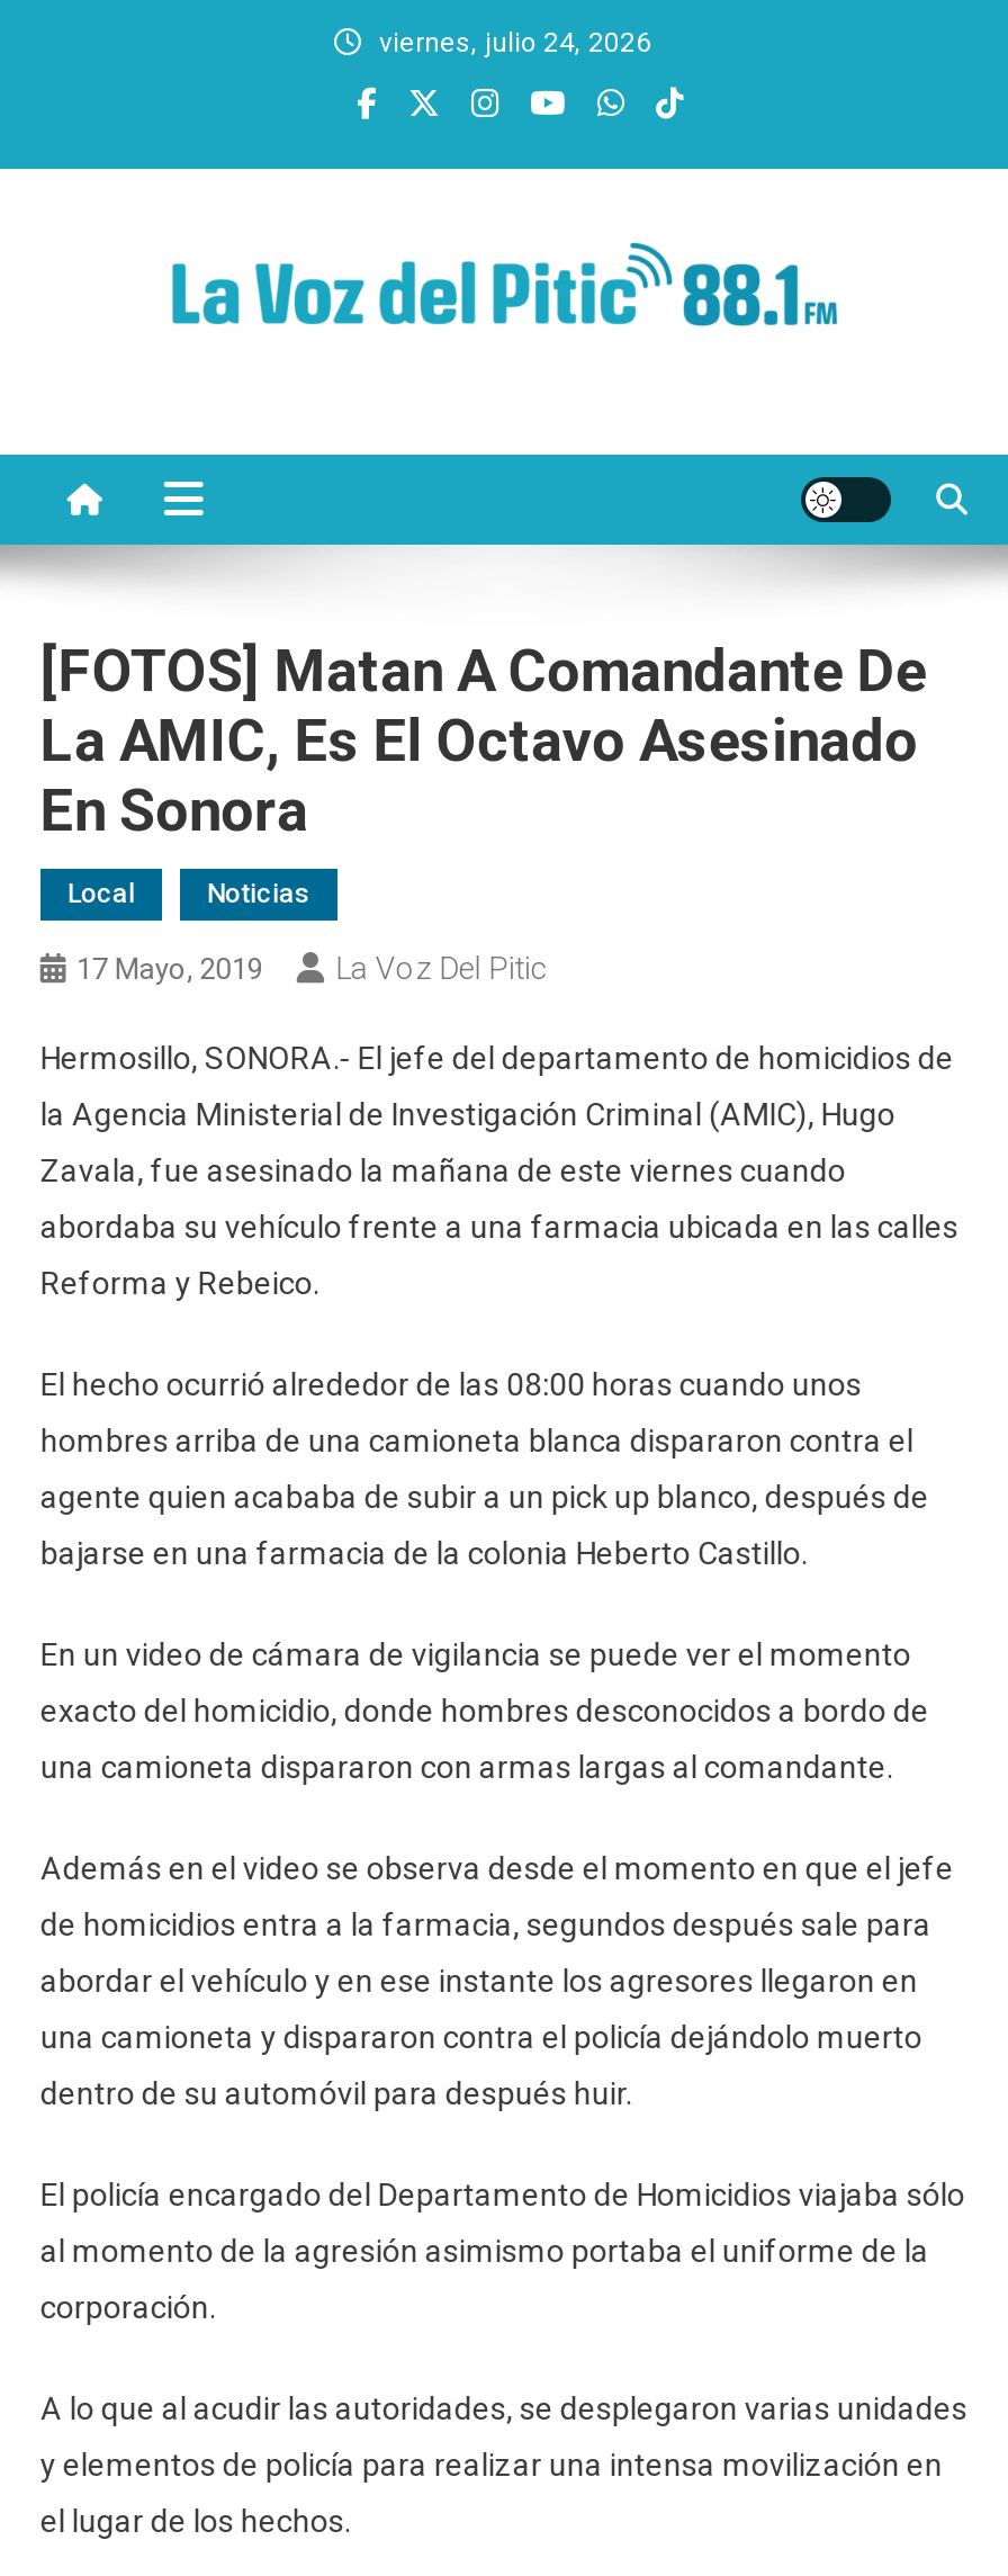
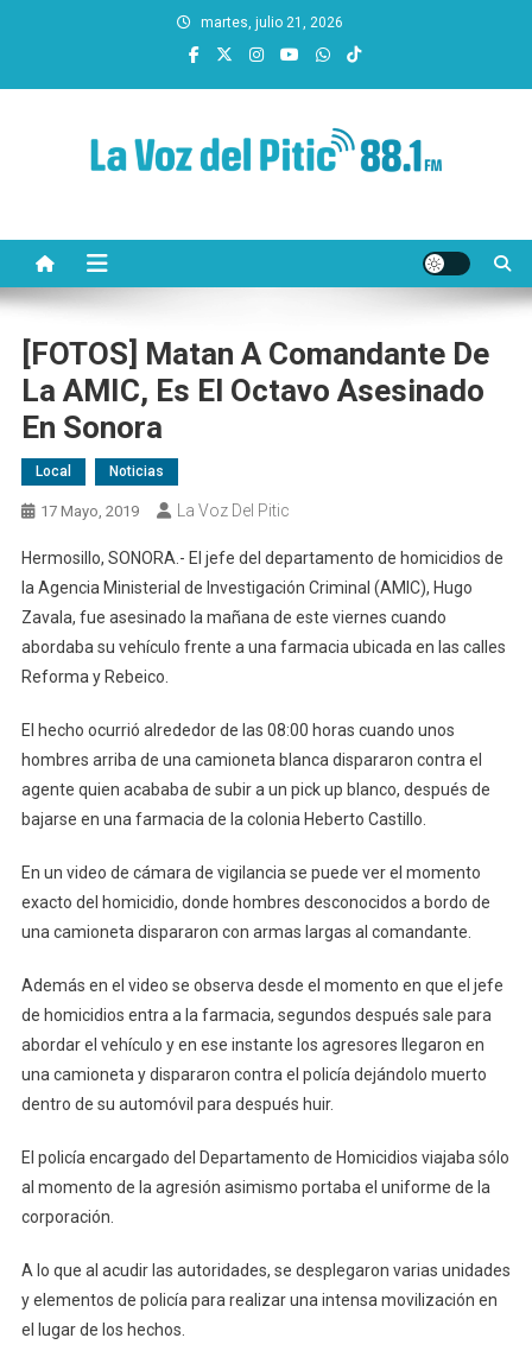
- viernes, julio 24, 2026
+ martes, julio 21, 2026
